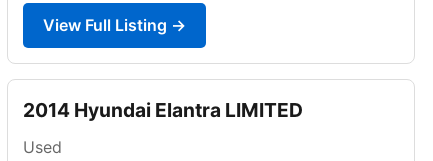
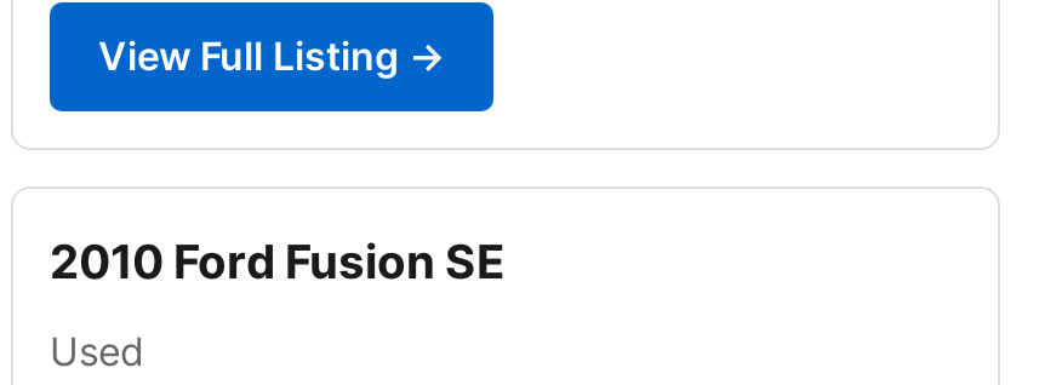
- 2014 Hyundai Elantra LIMITED
+ 2010 Ford Fusion SE
